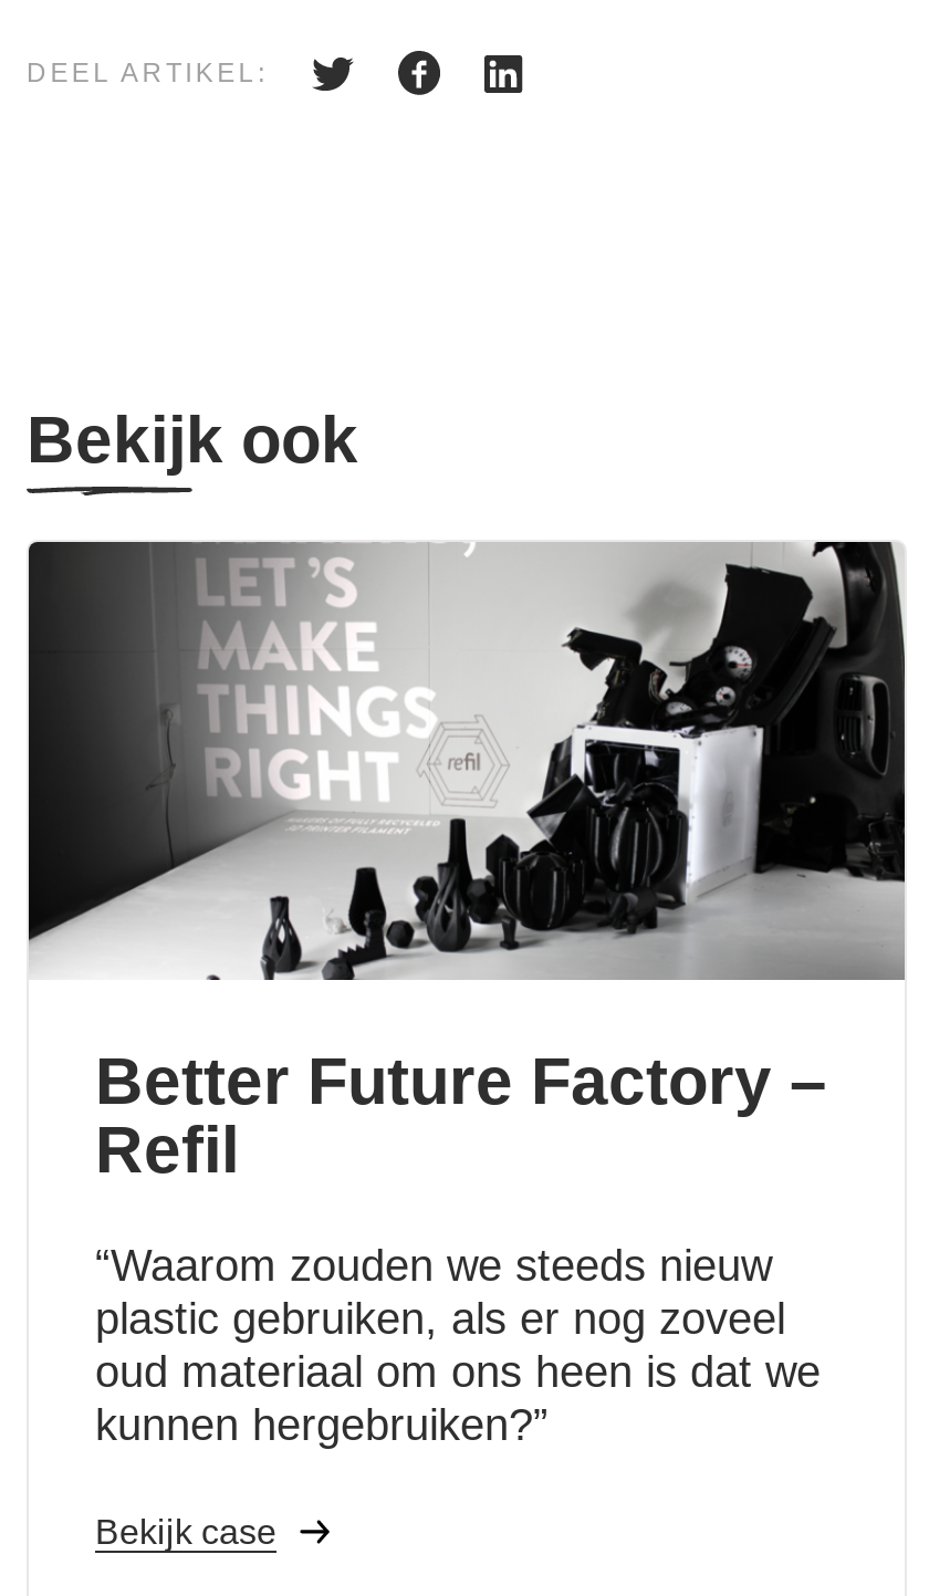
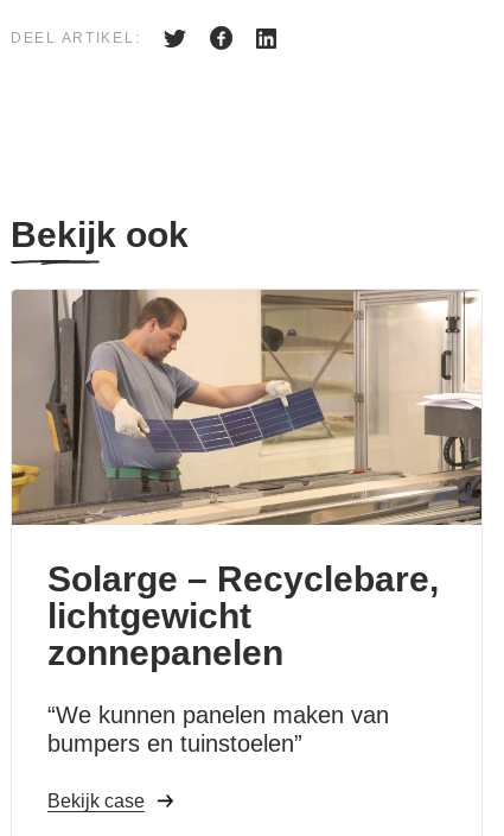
- [image]
- Better Future Factory –
- Refil
+ [image]
+ Solarge – Recyclebare,
+ lichtgewicht
+ zonnepanelen

- “Waarom zouden we steeds nieuw
- plastic gebruiken, als er nog zoveel
- oud materiaal om ons heen is dat we
- kunnen hergebruiken?”
+ “We kunnen panelen maken van
+ bumpers en tuinstoelen”
